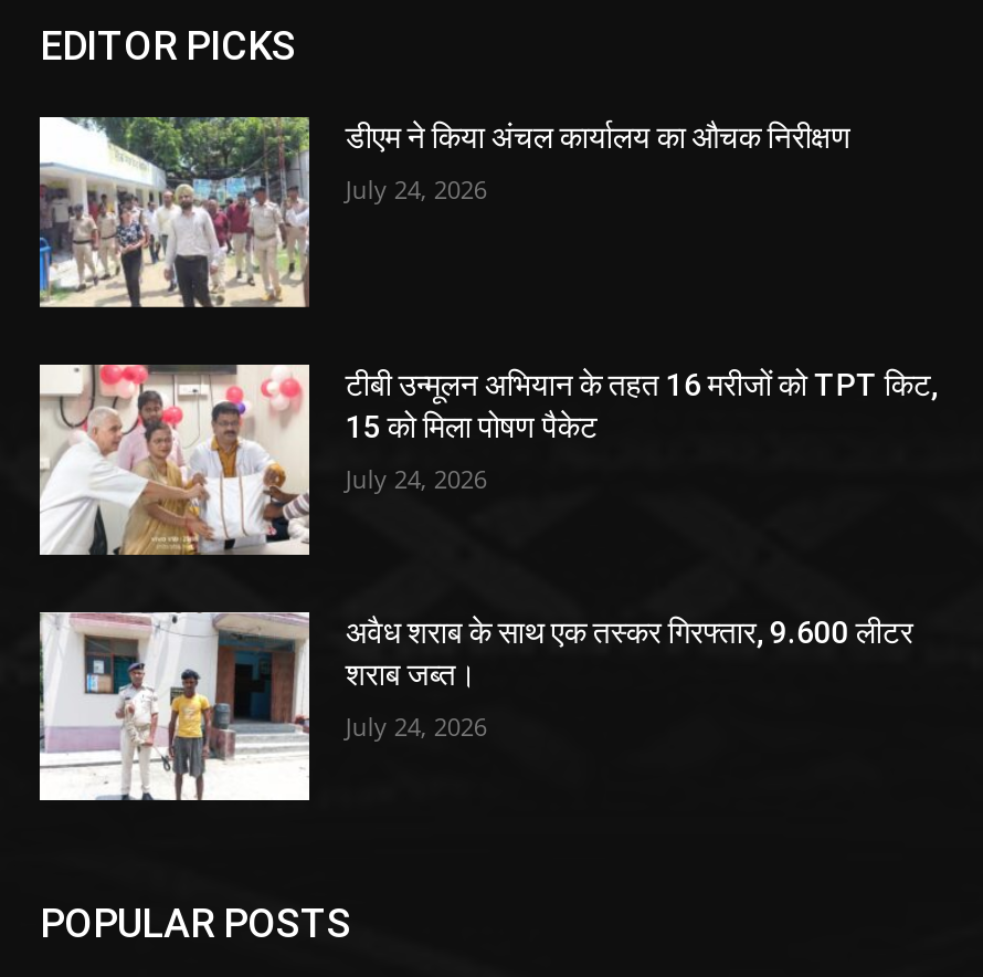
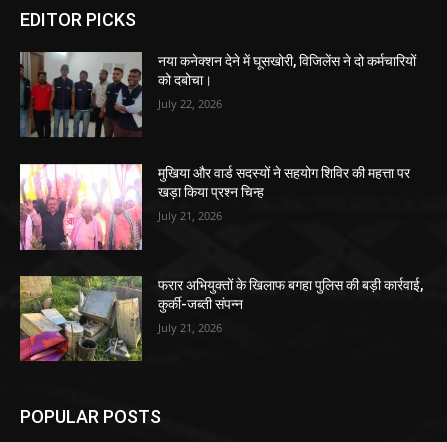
- [image]
- डीएम ने किया अंचल कार्यालय का औचक निरीक्षण
+ [image]
+ नया कनेक्शन देने में घूसखोरी, विजिलेंस ने दो कर्मचारियों
+ को दबोचा।

- July 24, 2026
+ July 22, 2026

- [image]
- टीबी उन्मूलन अभियान के तहत 16 मरीजों को TPT किट,
- 15 को मिला पोषण पैकेट
+ [image]
+ मुखिया और वार्ड सदस्यों ने सहयोग शिविर की महत्ता पर
+ खड़ा किया प्रश्न चिन्ह

- July 24, 2026
+ July 21, 2026

- [image]
- अवैध शराब के साथ एक तस्कर गिरफ्तार, 9.600 लीटर
- शराब जब्त।
+ [image]
+ फरार अभियुक्तों के खिलाफ बगहा पुलिस की बड़ी कार्रवाई,
+ कुर्की-जब्ती संपन्न

- July 24, 2026
+ July 21, 2026
